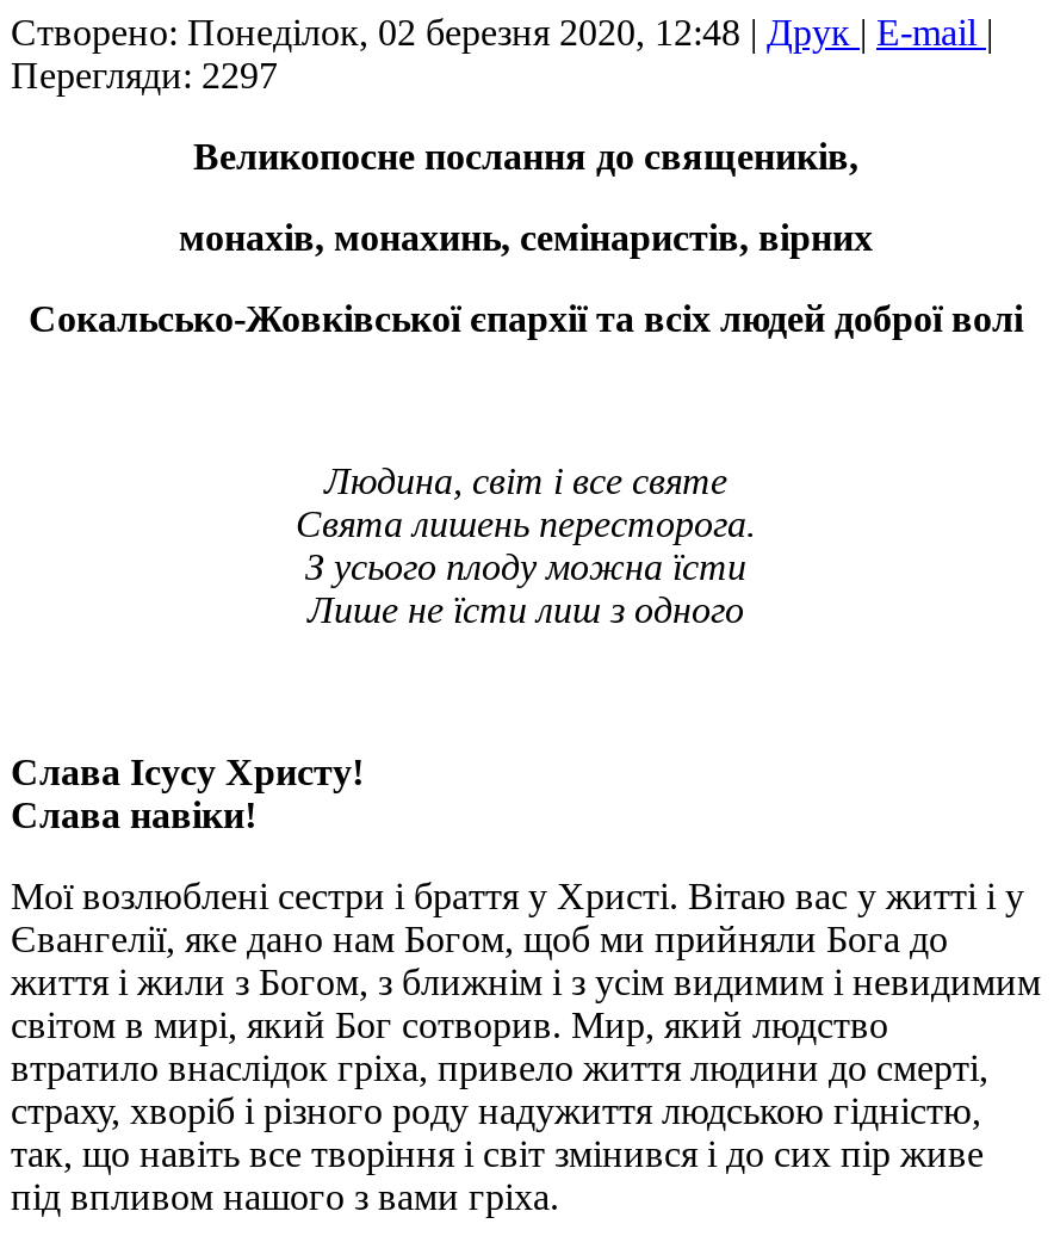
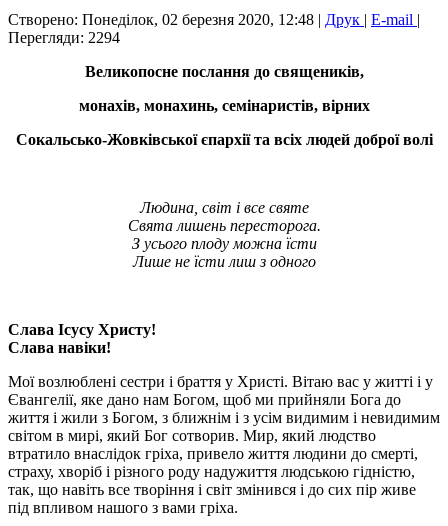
- Перегляди: 2297
+ Перегляди: 2294
